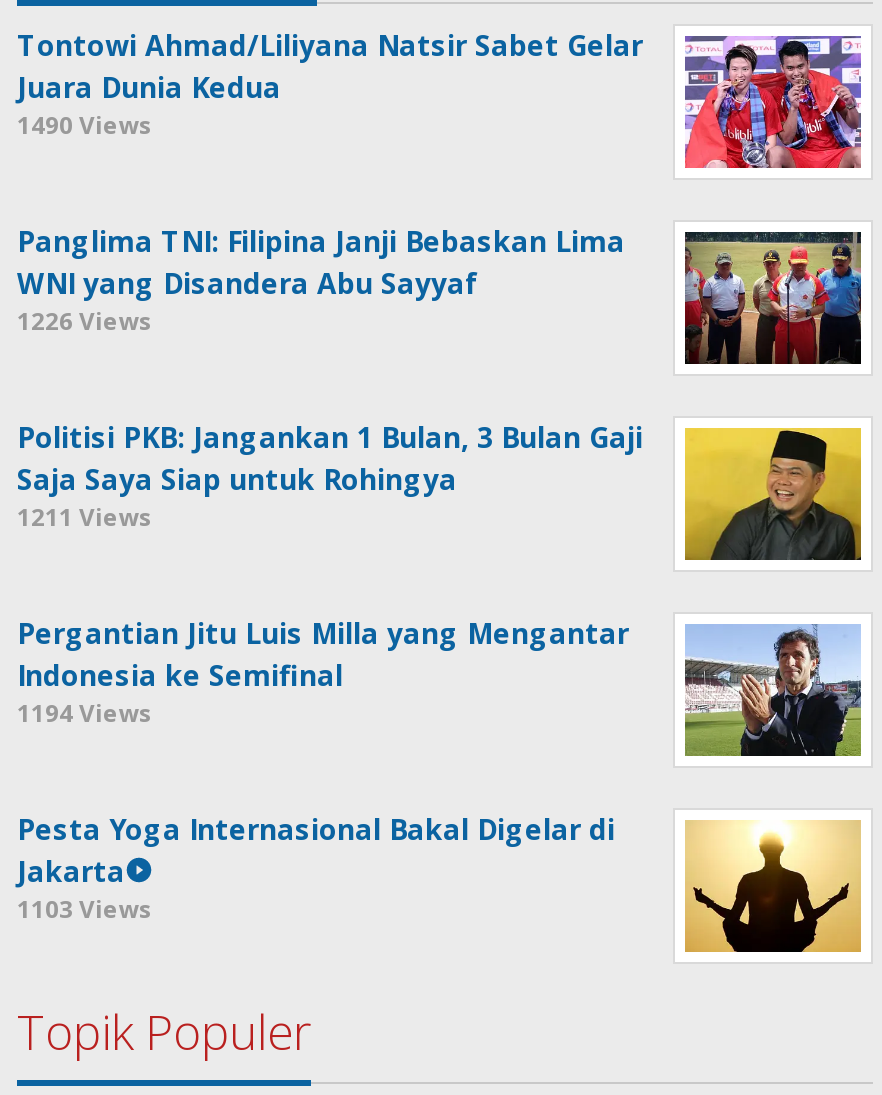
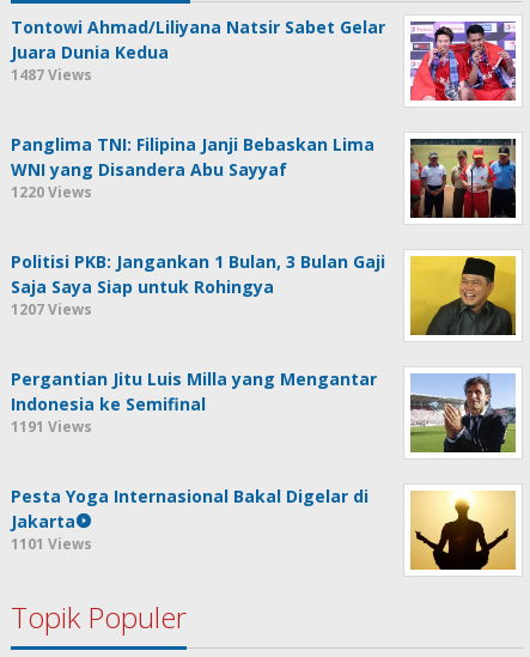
- 1490 Views
+ 1487 Views

- 1226 Views
+ 1220 Views

- 1211 Views
+ 1207 Views

- 1194 Views
+ 1191 Views

- 1103 Views
+ 1101 Views
